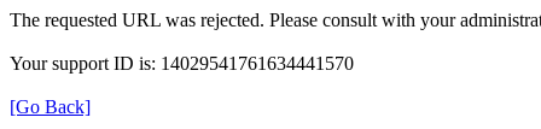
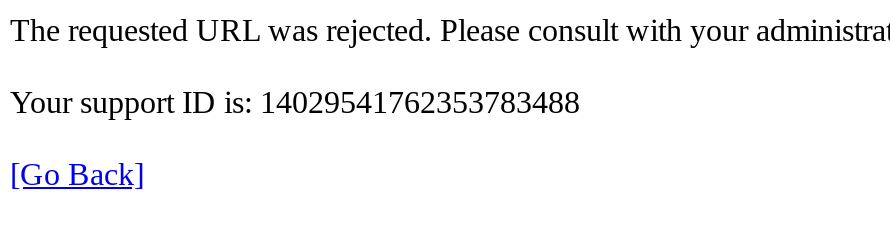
- Your support ID is: 14029541761634441570
+ Your support ID is: 14029541762353783488
